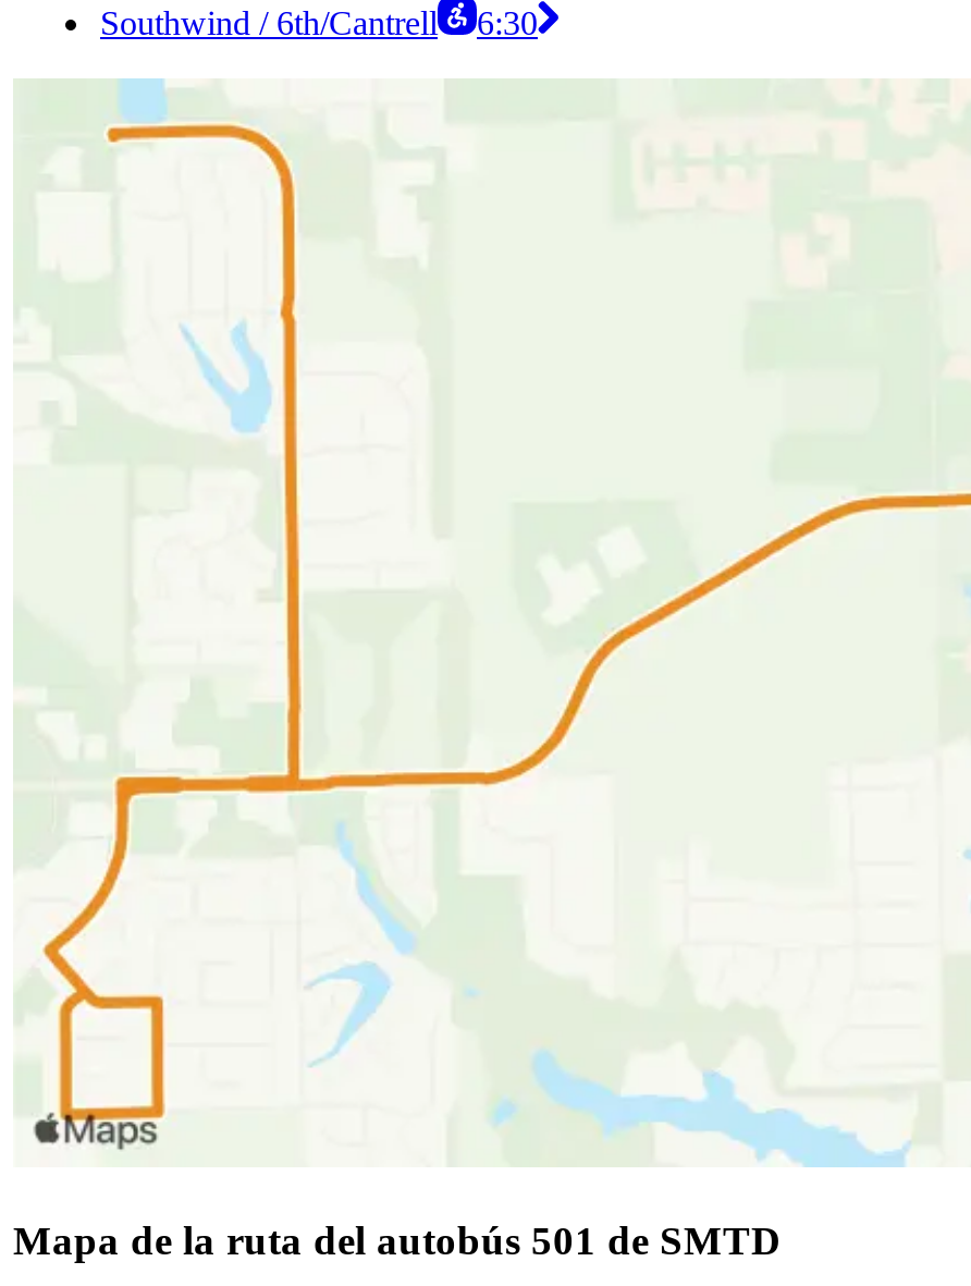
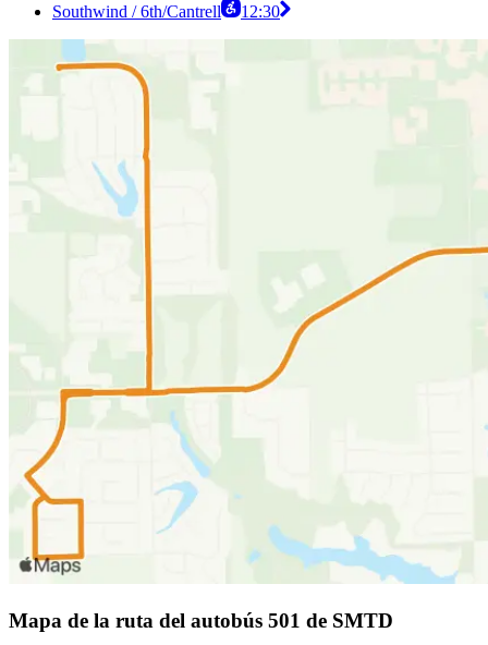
- Southwind / 6th/Cantrell 6:30
+ Southwind / 6th/Cantrell 12:30
